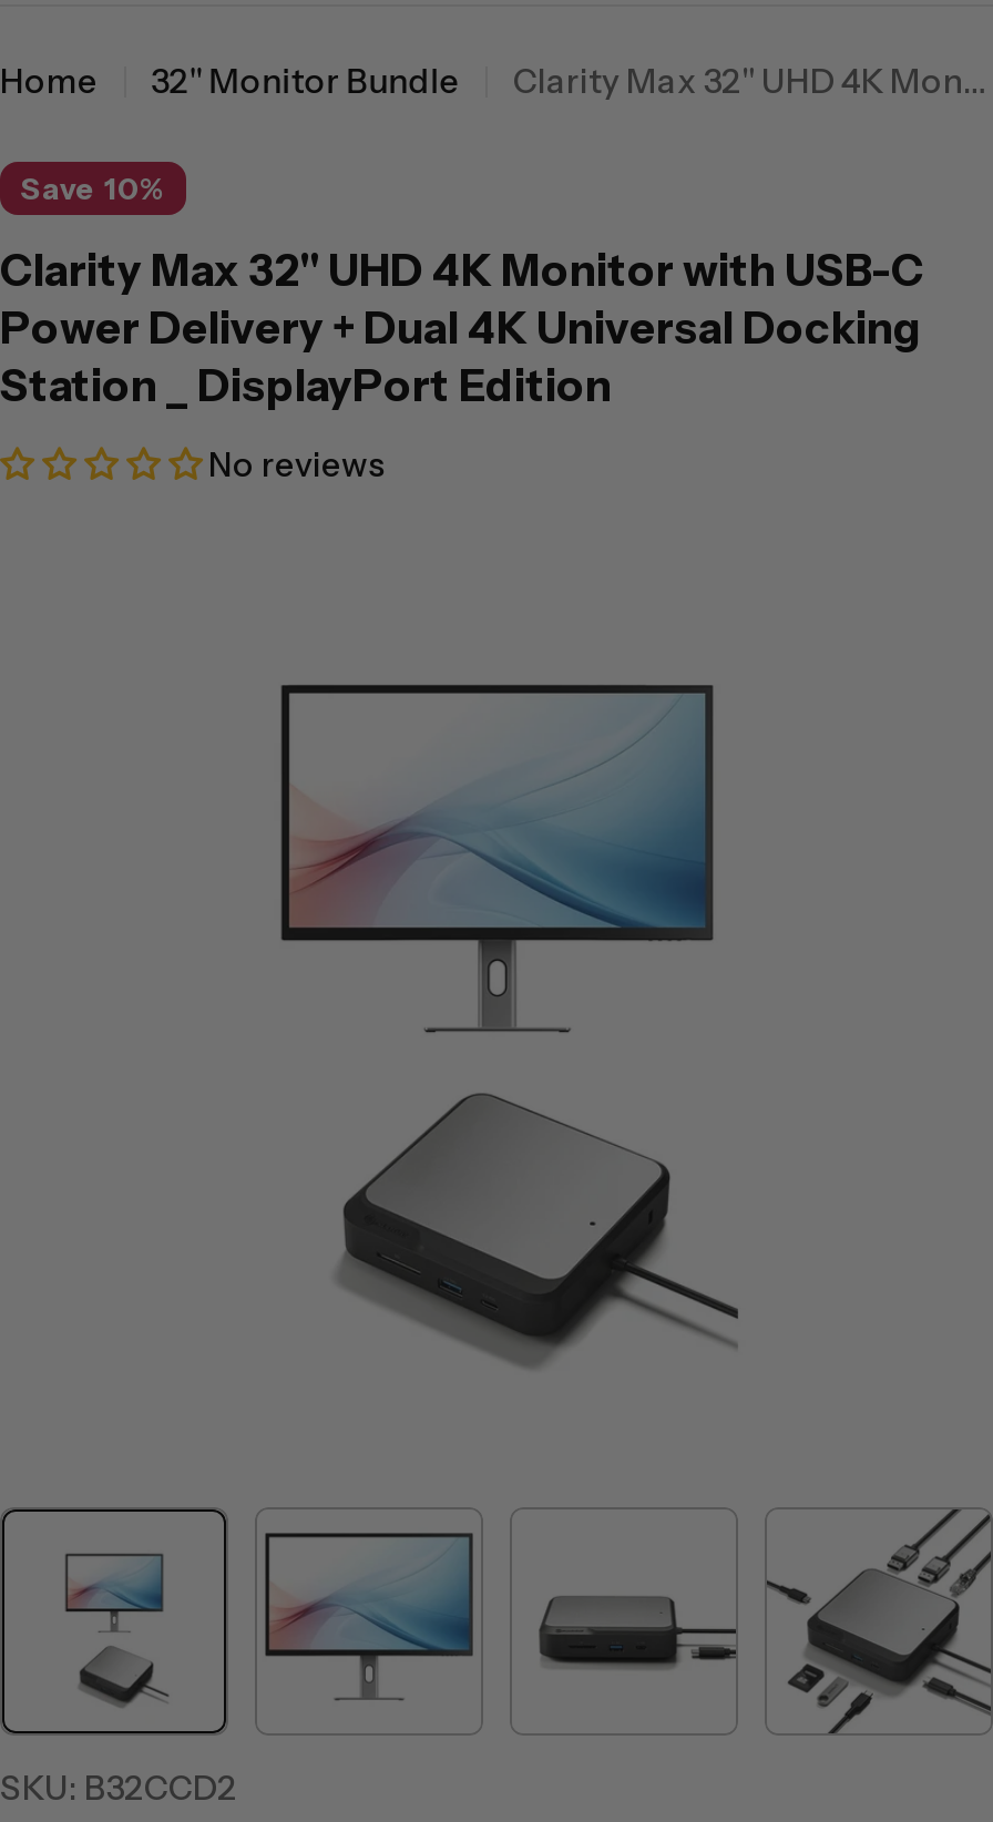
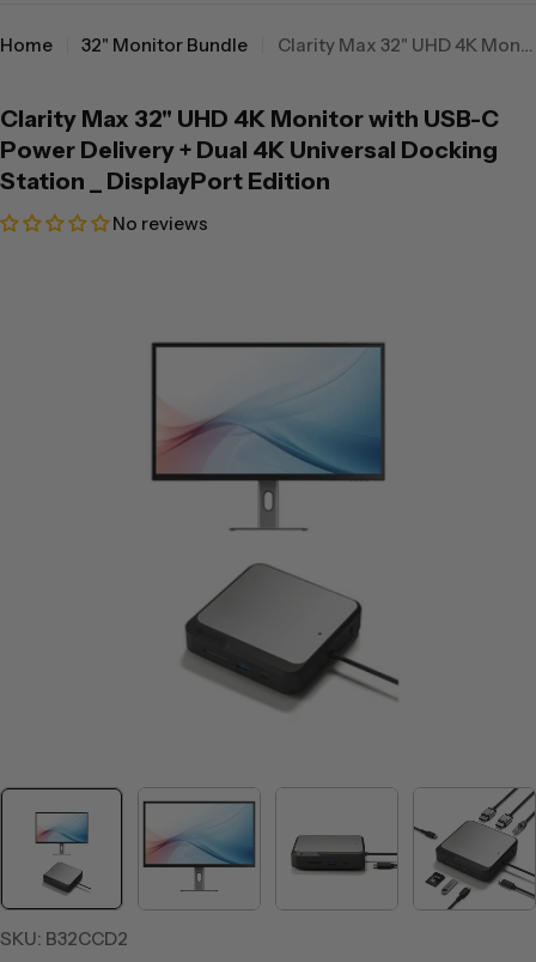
- Save 10%
